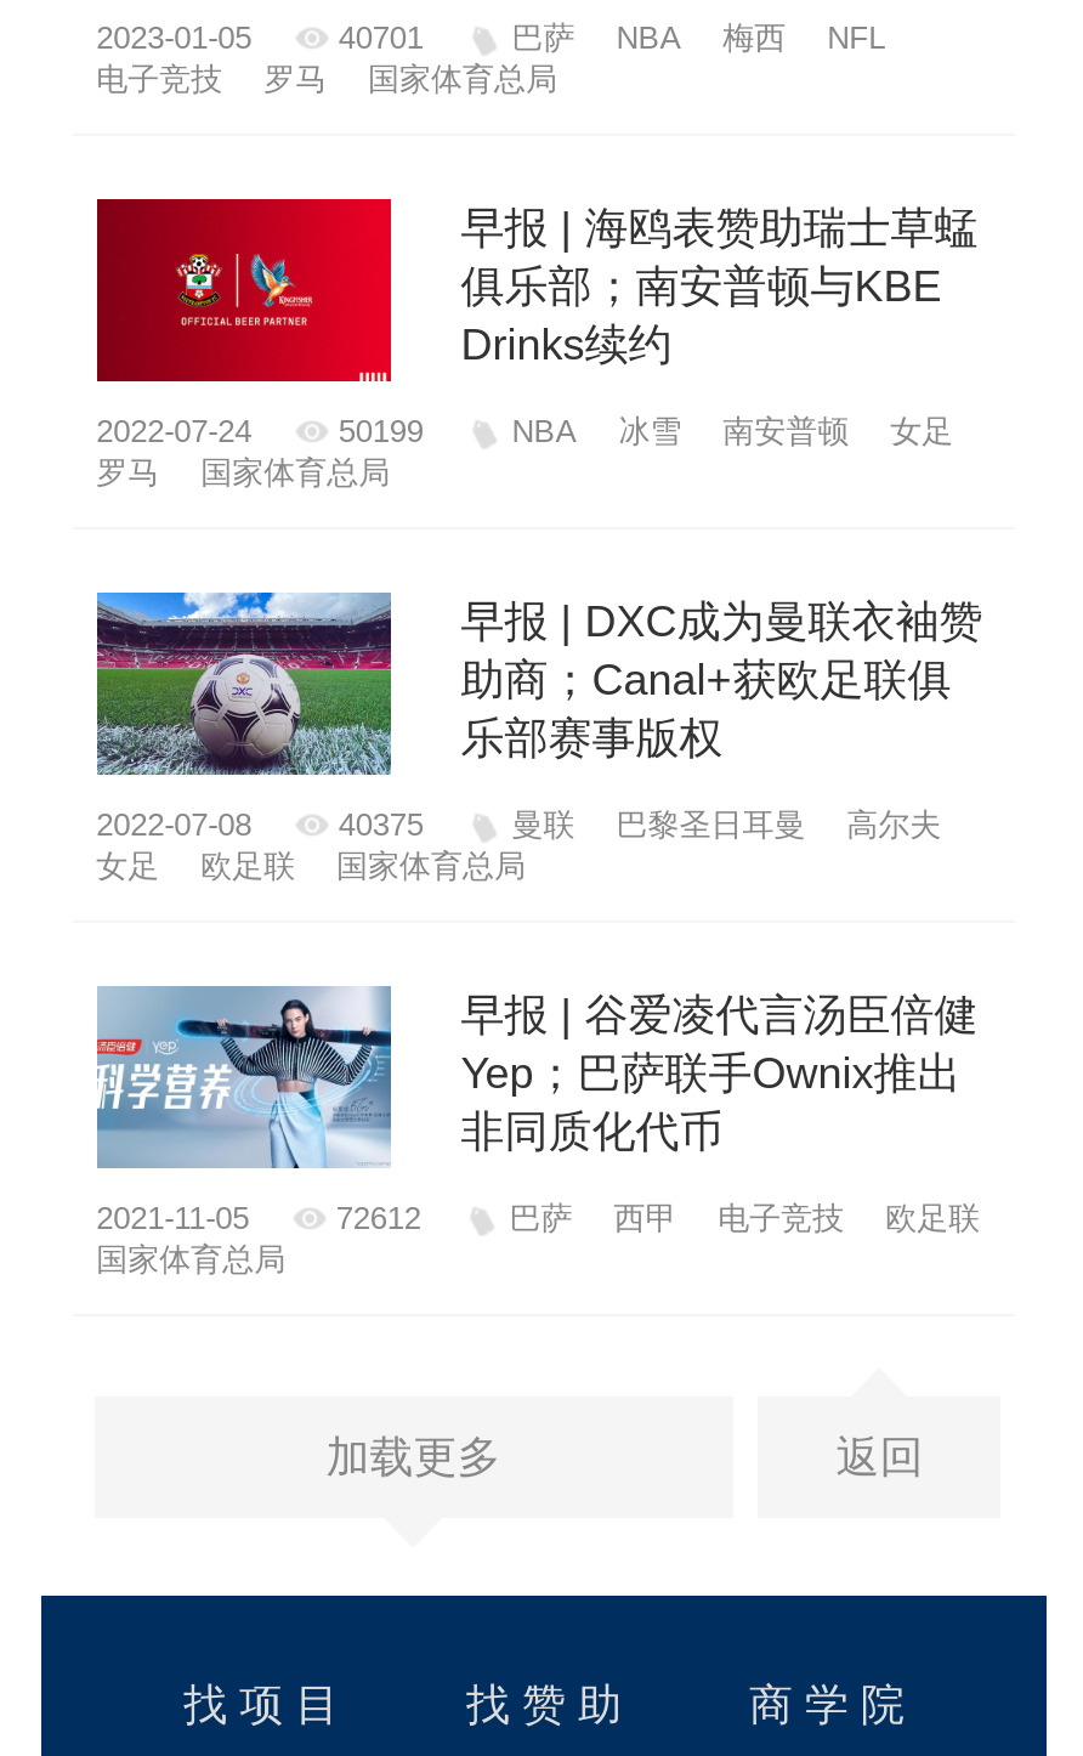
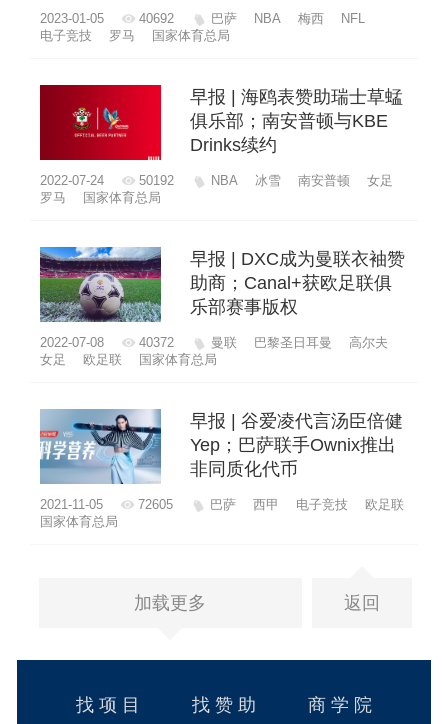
- 40701
+ 40692

- 50199
+ 50192

- 40375
+ 40372

- 72612
+ 72605
